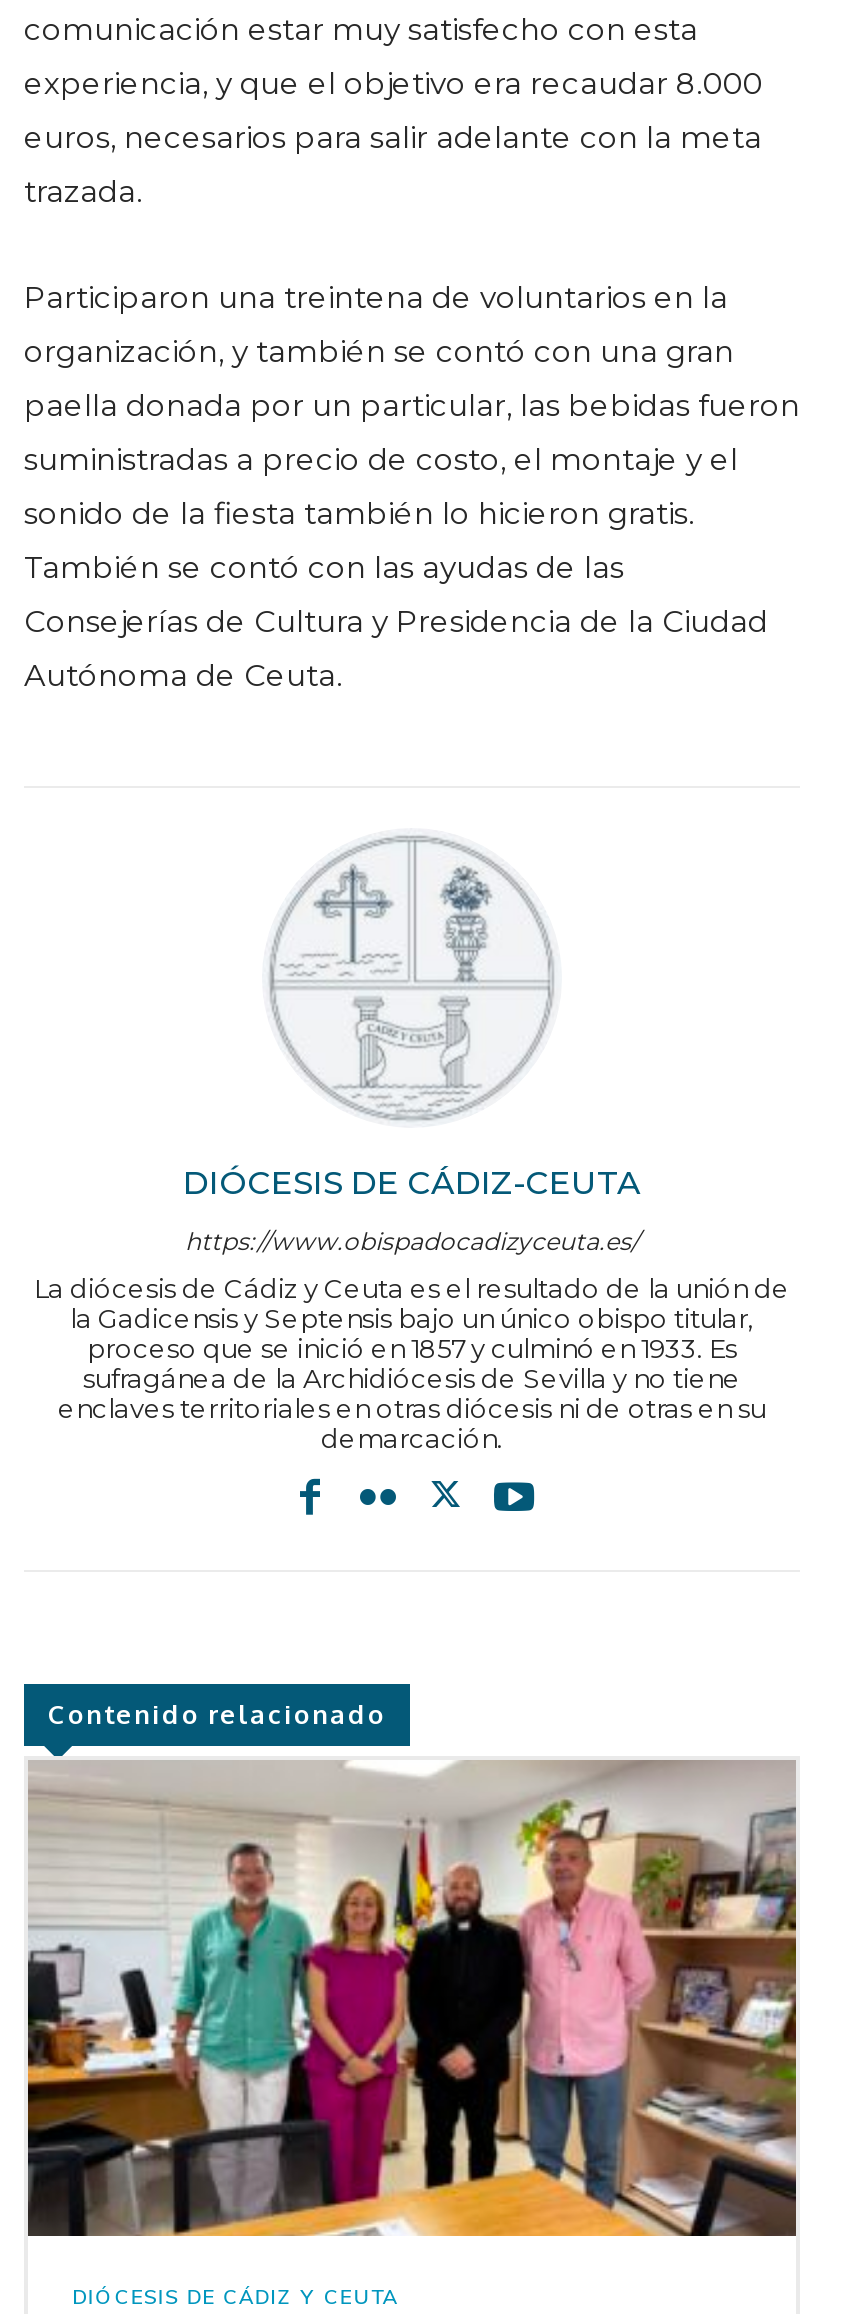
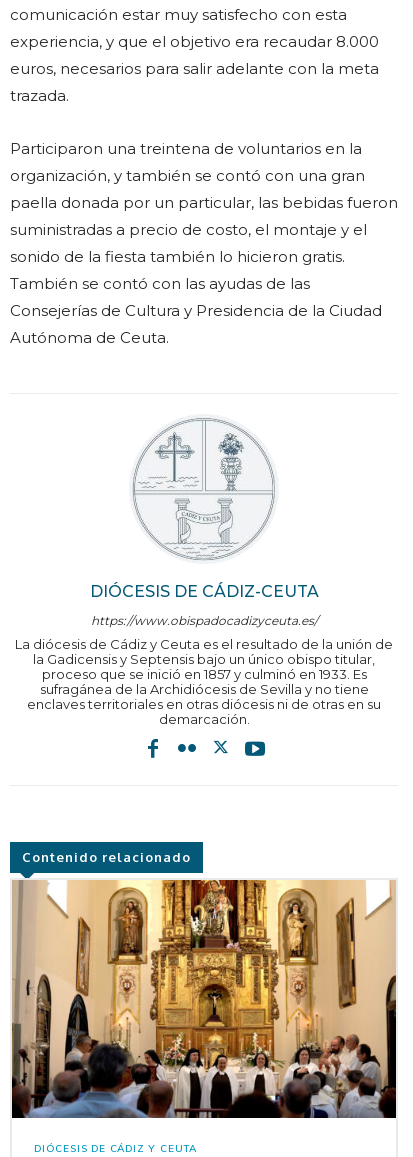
- [image]
+ [image]
